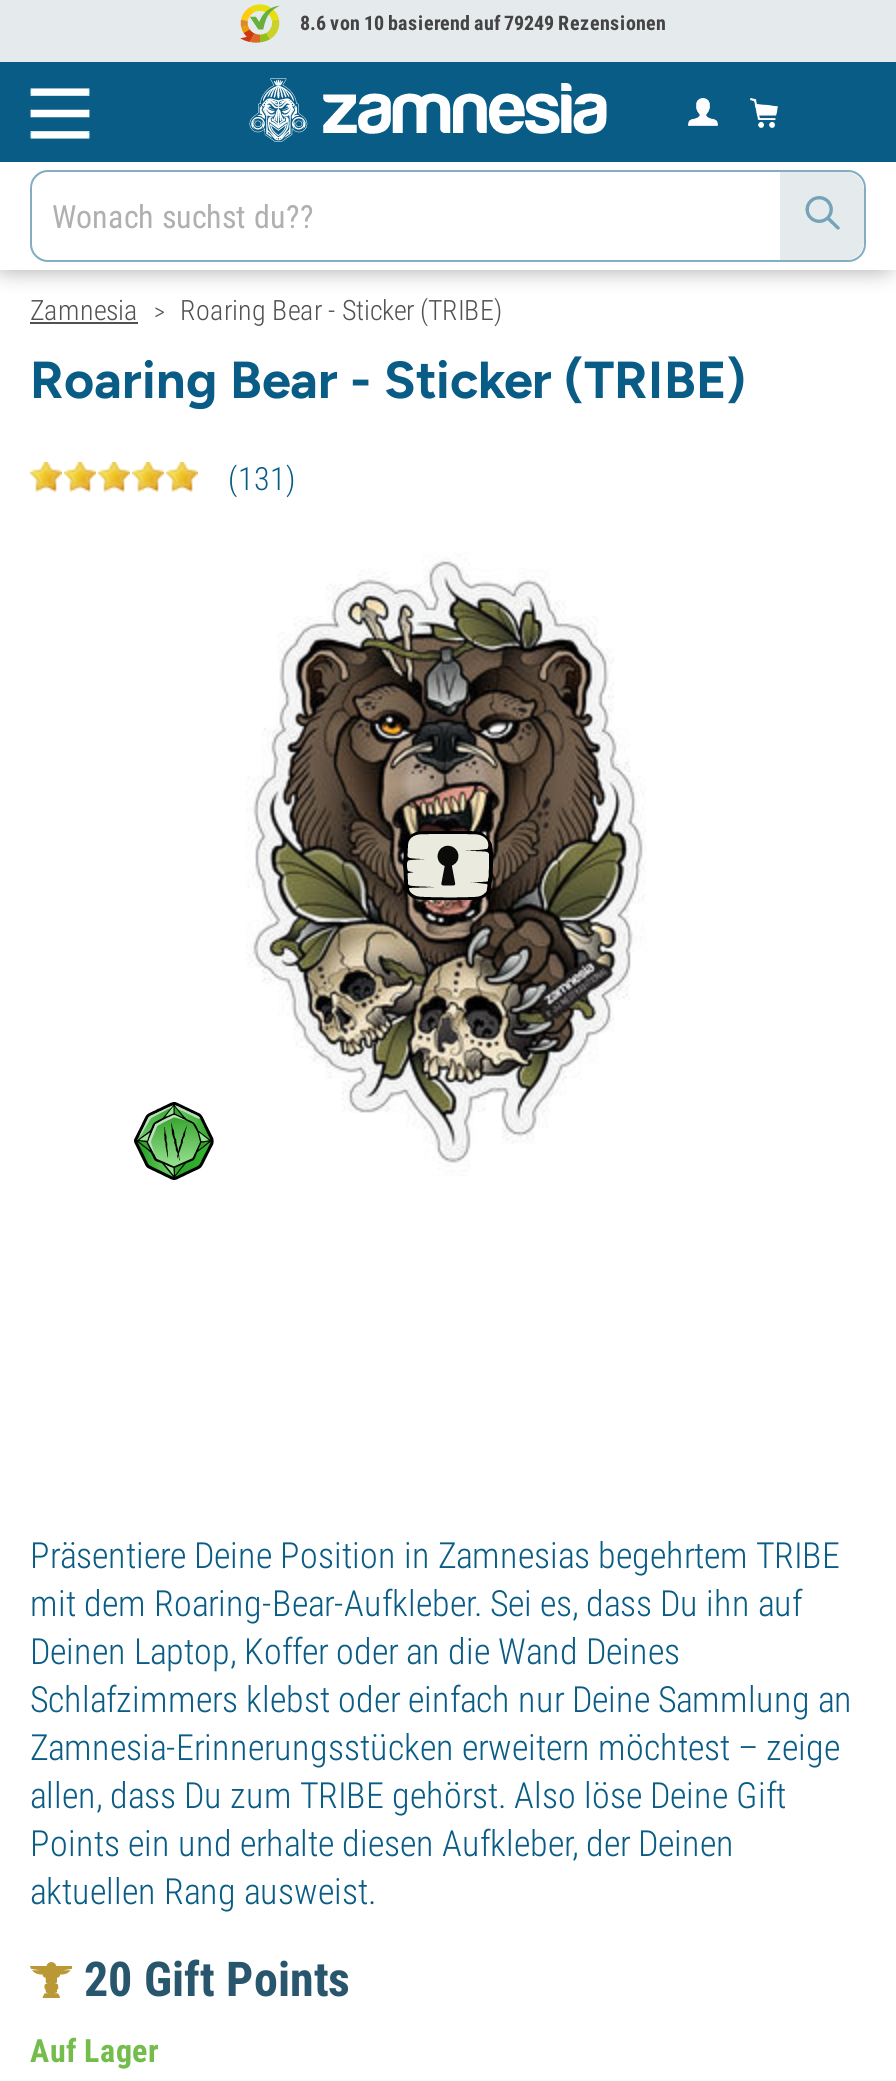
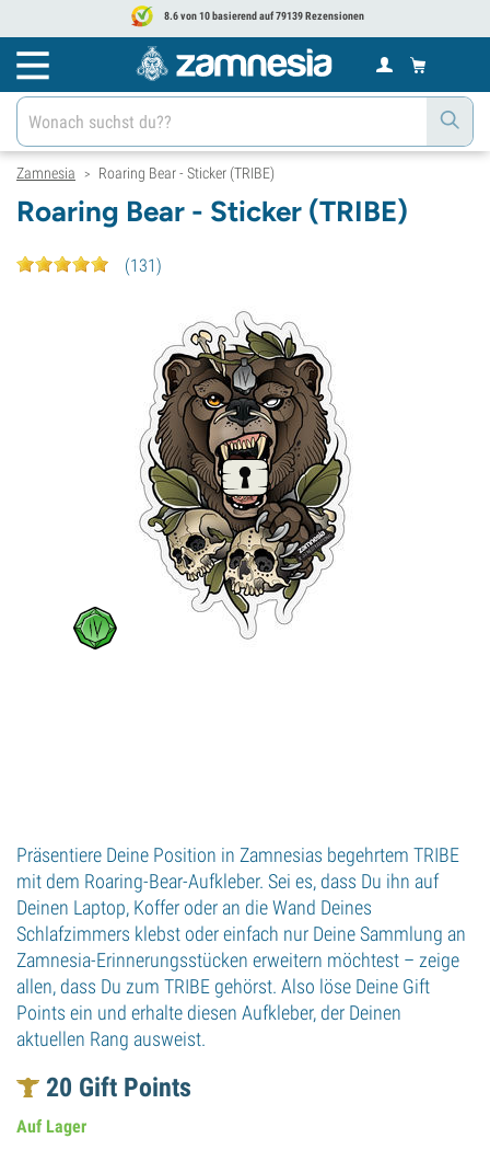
- 8.6 von 10 basierend auf 79249 Rezensionen
+ 8.6 von 10 basierend auf 79139 Rezensionen
